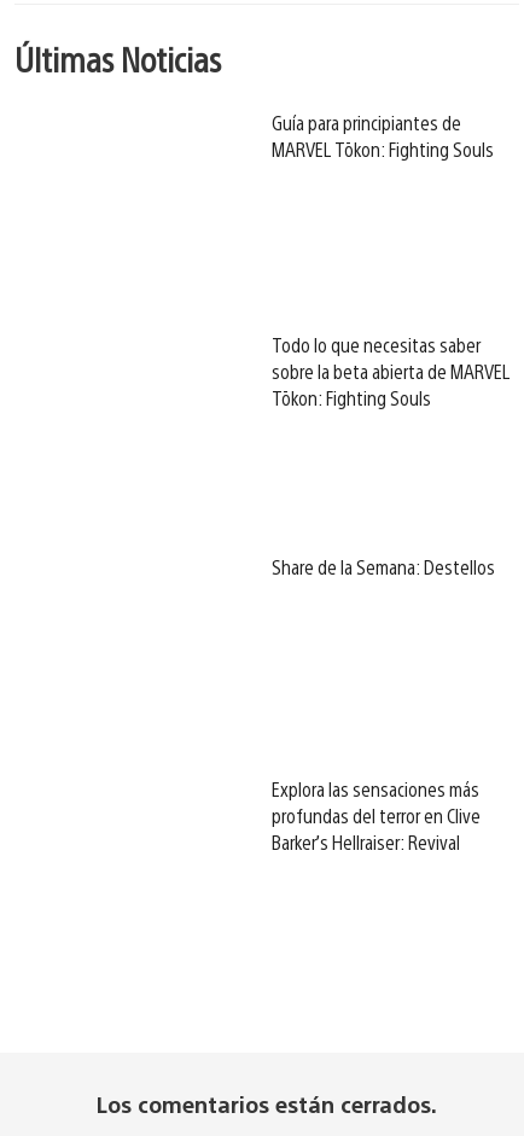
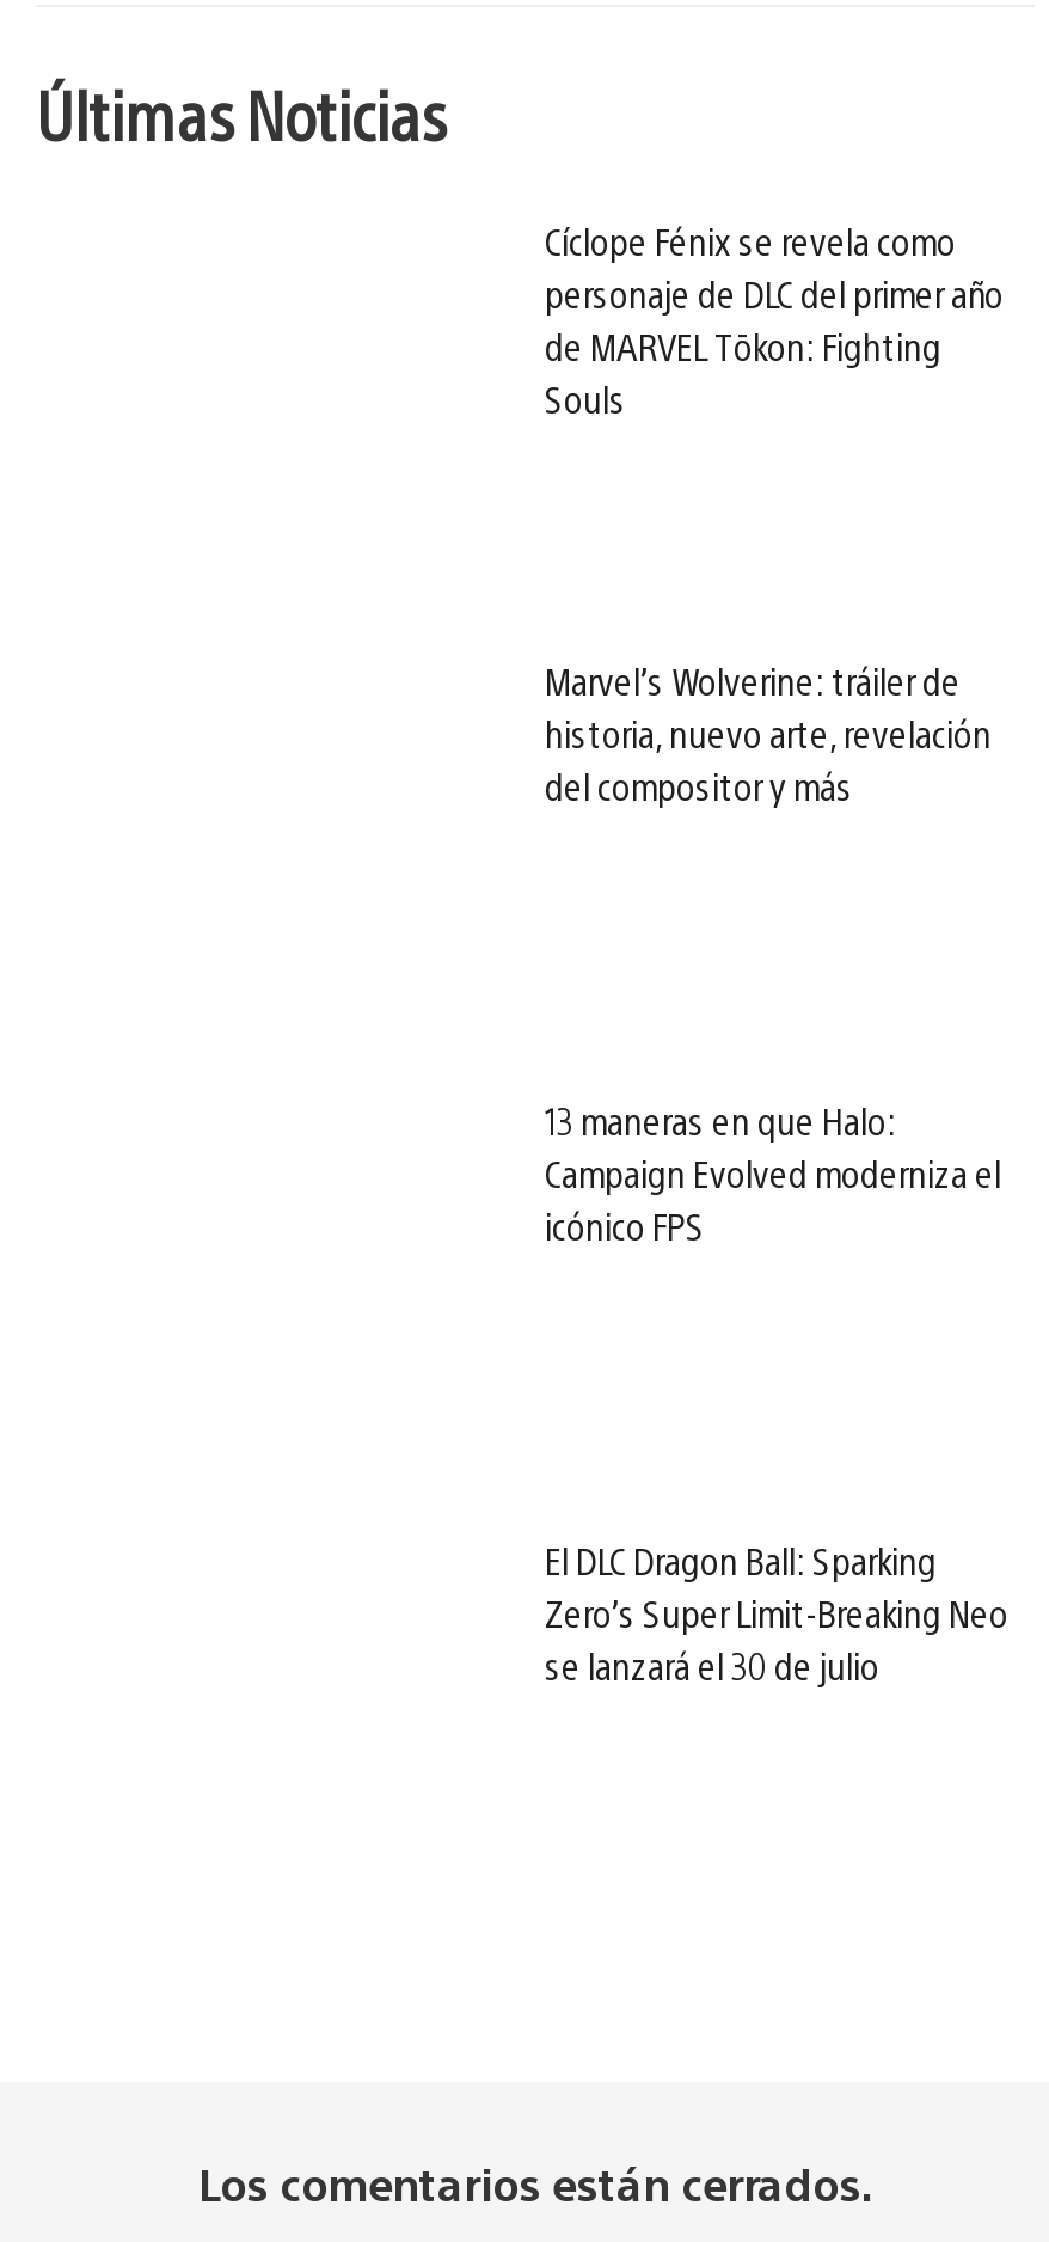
- Guía para principiantes de
- MARVEL Tōkon: Fighting Souls
+ Cíclope Fénix se revela como
+ personaje de DLC del primer año
+ de MARVEL Tōkon: Fighting
+ Souls

- Todo lo que necesitas saber
- sobre la beta abierta de MARVEL
- Tōkon: Fighting Souls
+ Marvel’s Wolverine: tráiler de
+ historia, nuevo arte, revelación
+ del compositor y más

- Share de la Semana: Destellos
+ 13 maneras en que Halo:
+ Campaign Evolved moderniza el
+ icónico FPS

- Explora las sensaciones más
- profundas del terror en Clive
- Barker’s Hellraiser: Revival
+ El DLC Dragon Ball: Sparking
+ Zero’s Super Limit-Breaking Neo
+ se lanzará el 30 de julio
